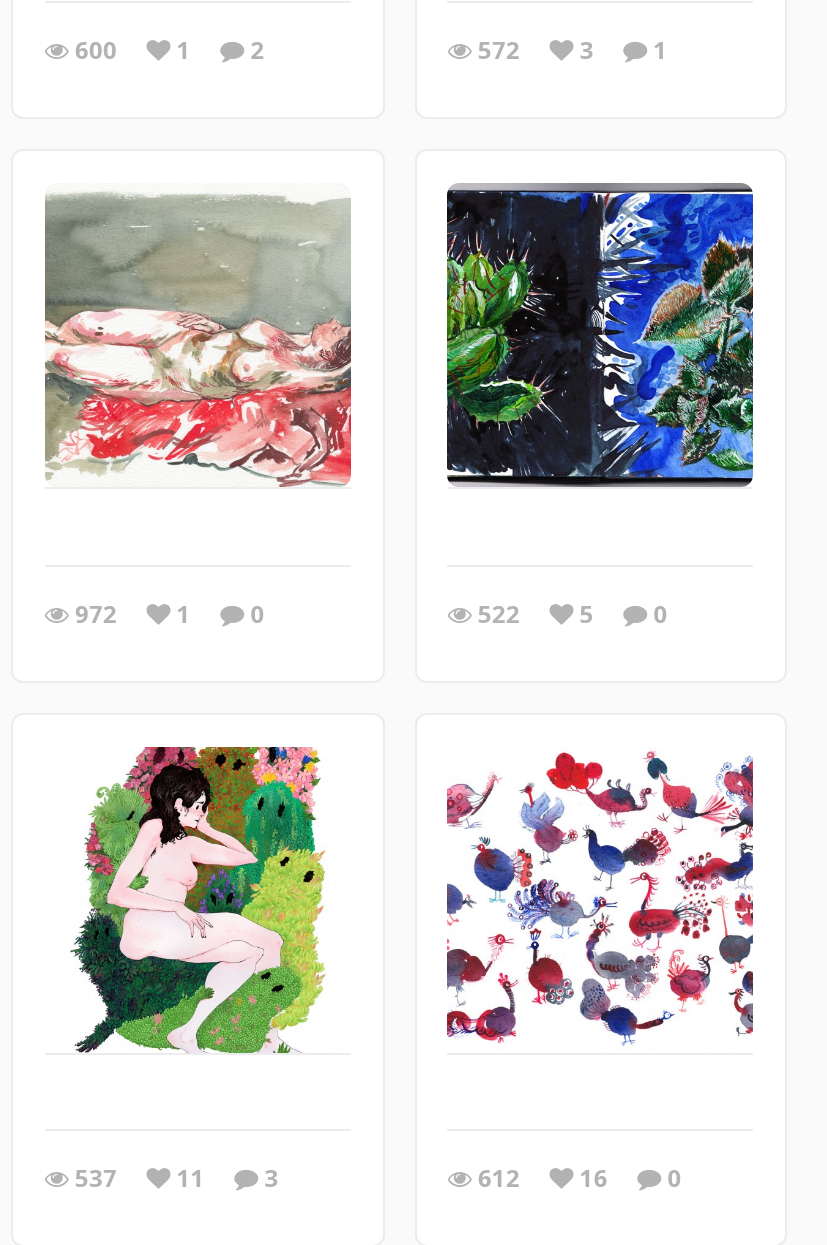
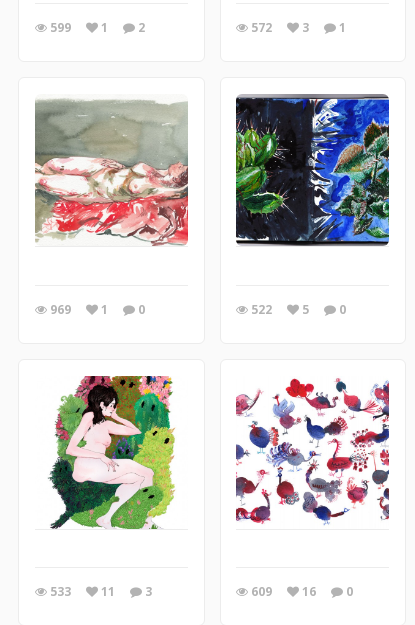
- 600 1 2
+ 599 1 2

- 972 1 0
+ 969 1 0

- 537 11 3
+ 533 11 3

- 612 16 0
+ 609 16 0
